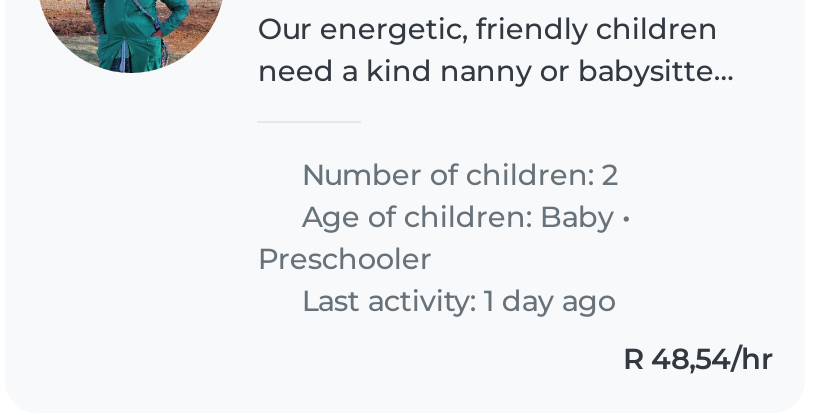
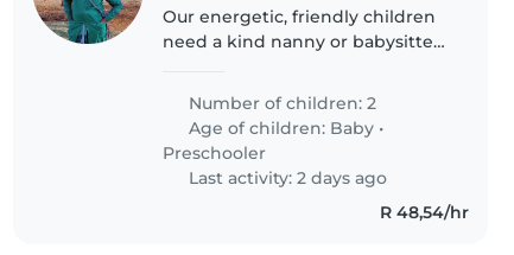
- Last activity: 1 day ago
+ Last activity: 2 days ago
